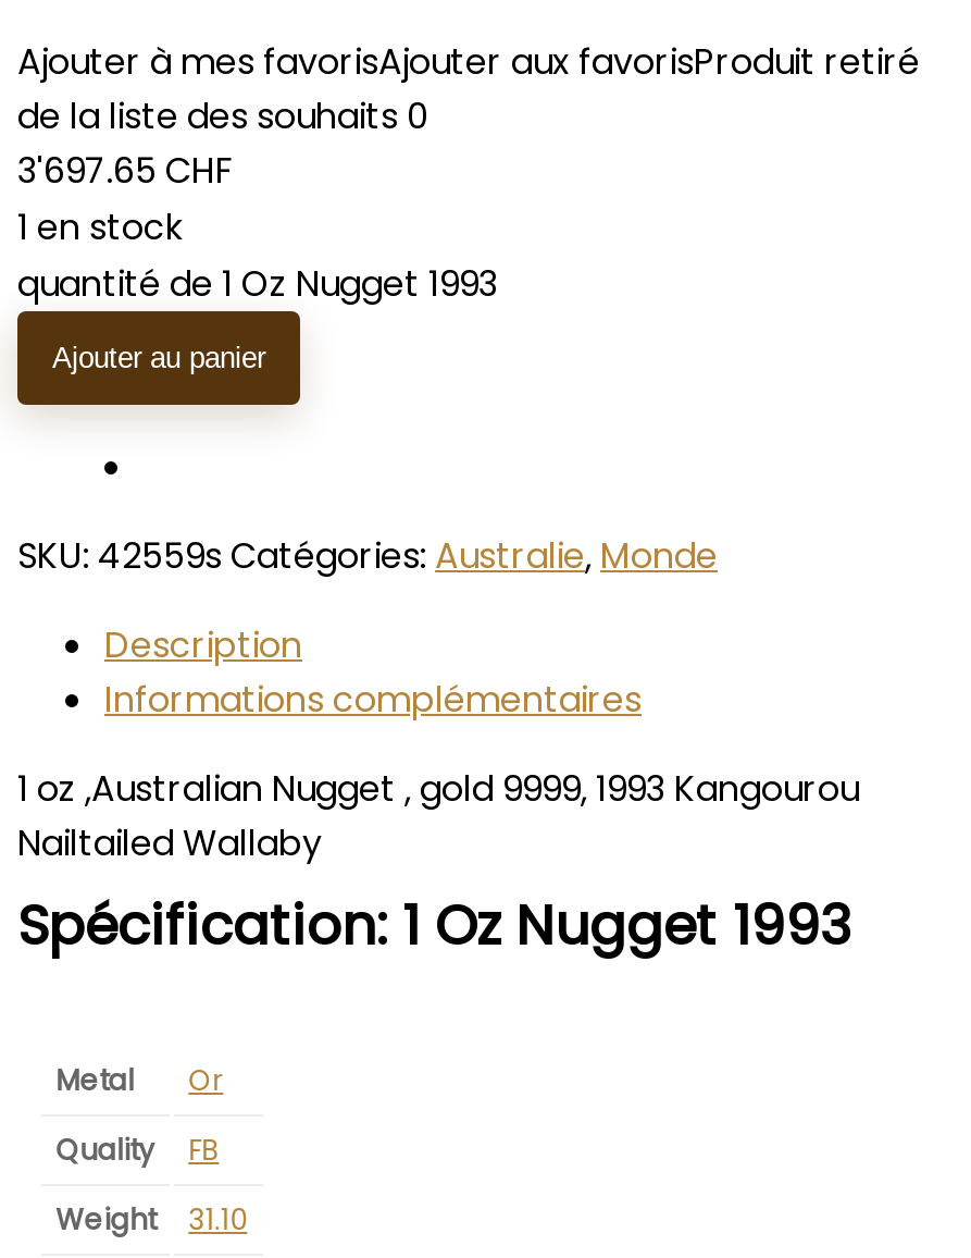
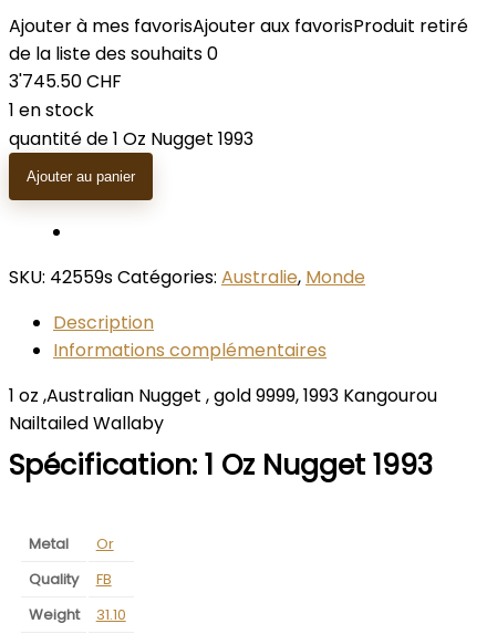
- 3'697.65 CHF
+ 3'745.50 CHF
